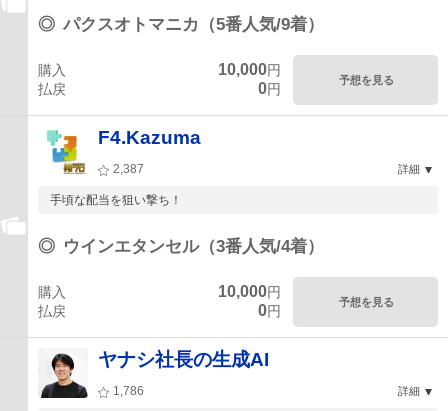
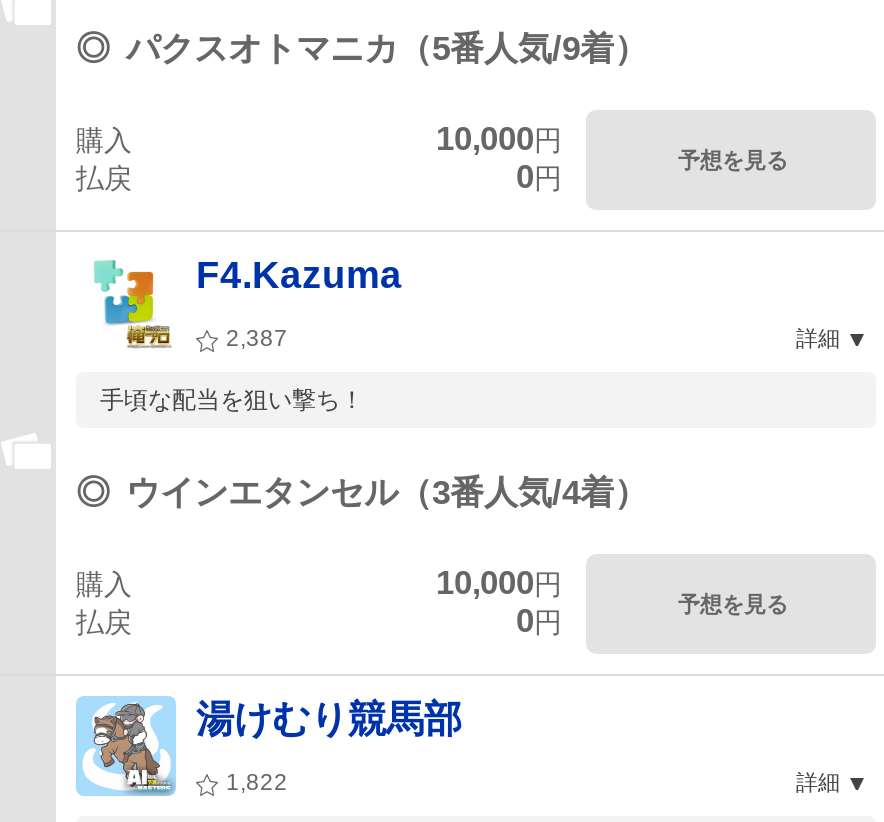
- [image]
- ヤナシ社長の生成AI
+ [image]
+ 湯けむり競馬部

- 1,786
+ 1,822
